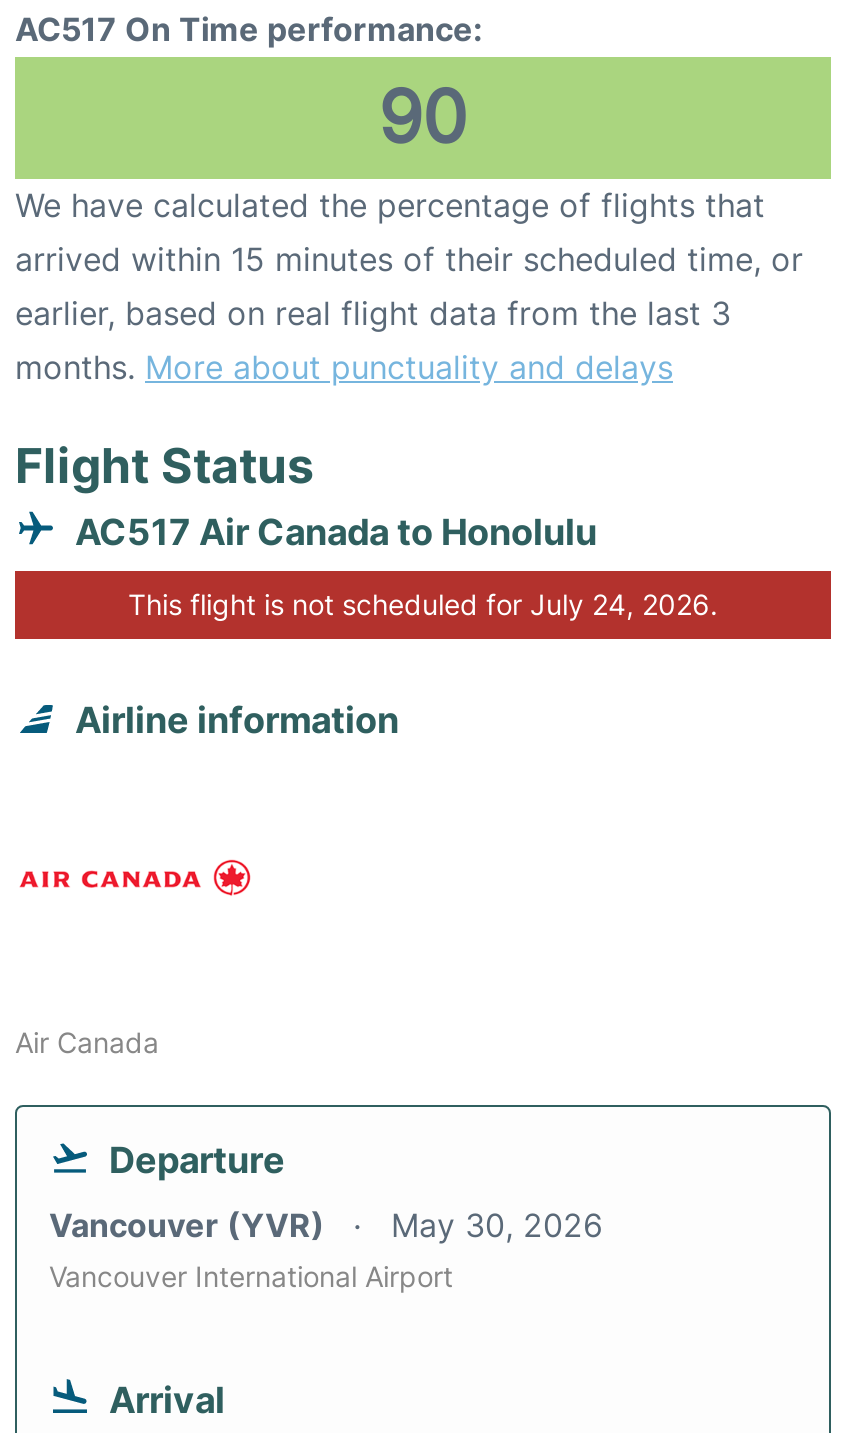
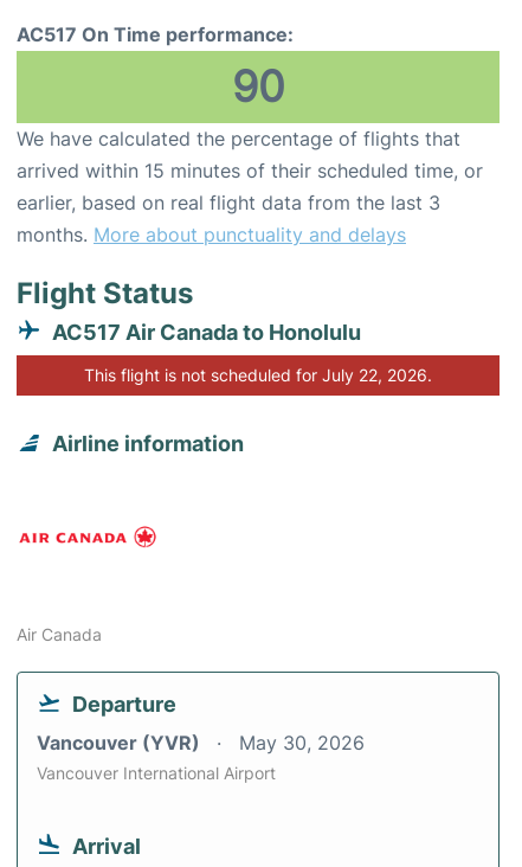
- This flight is not scheduled for July 24, 2026.
+ This flight is not scheduled for July 22, 2026.
